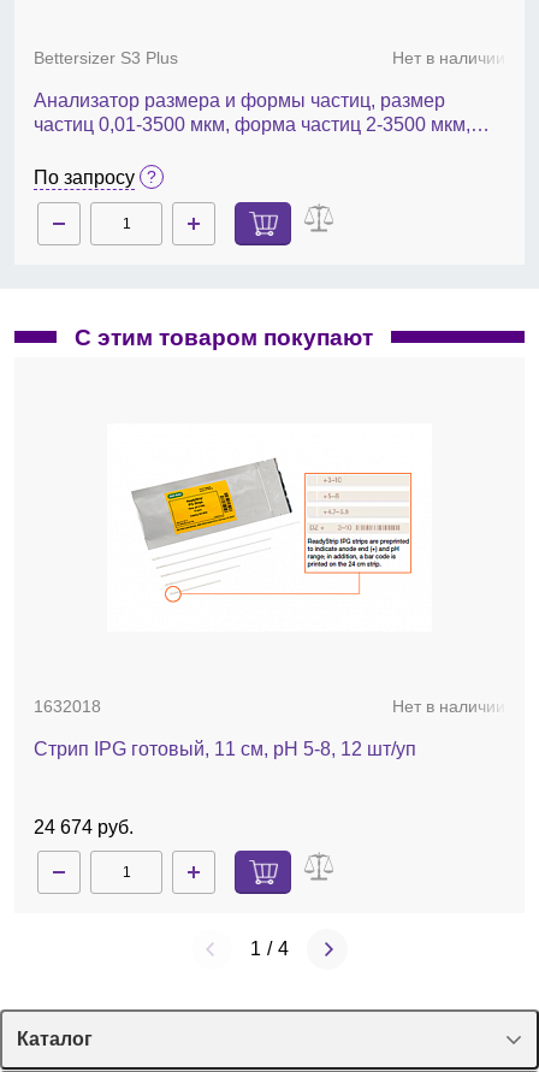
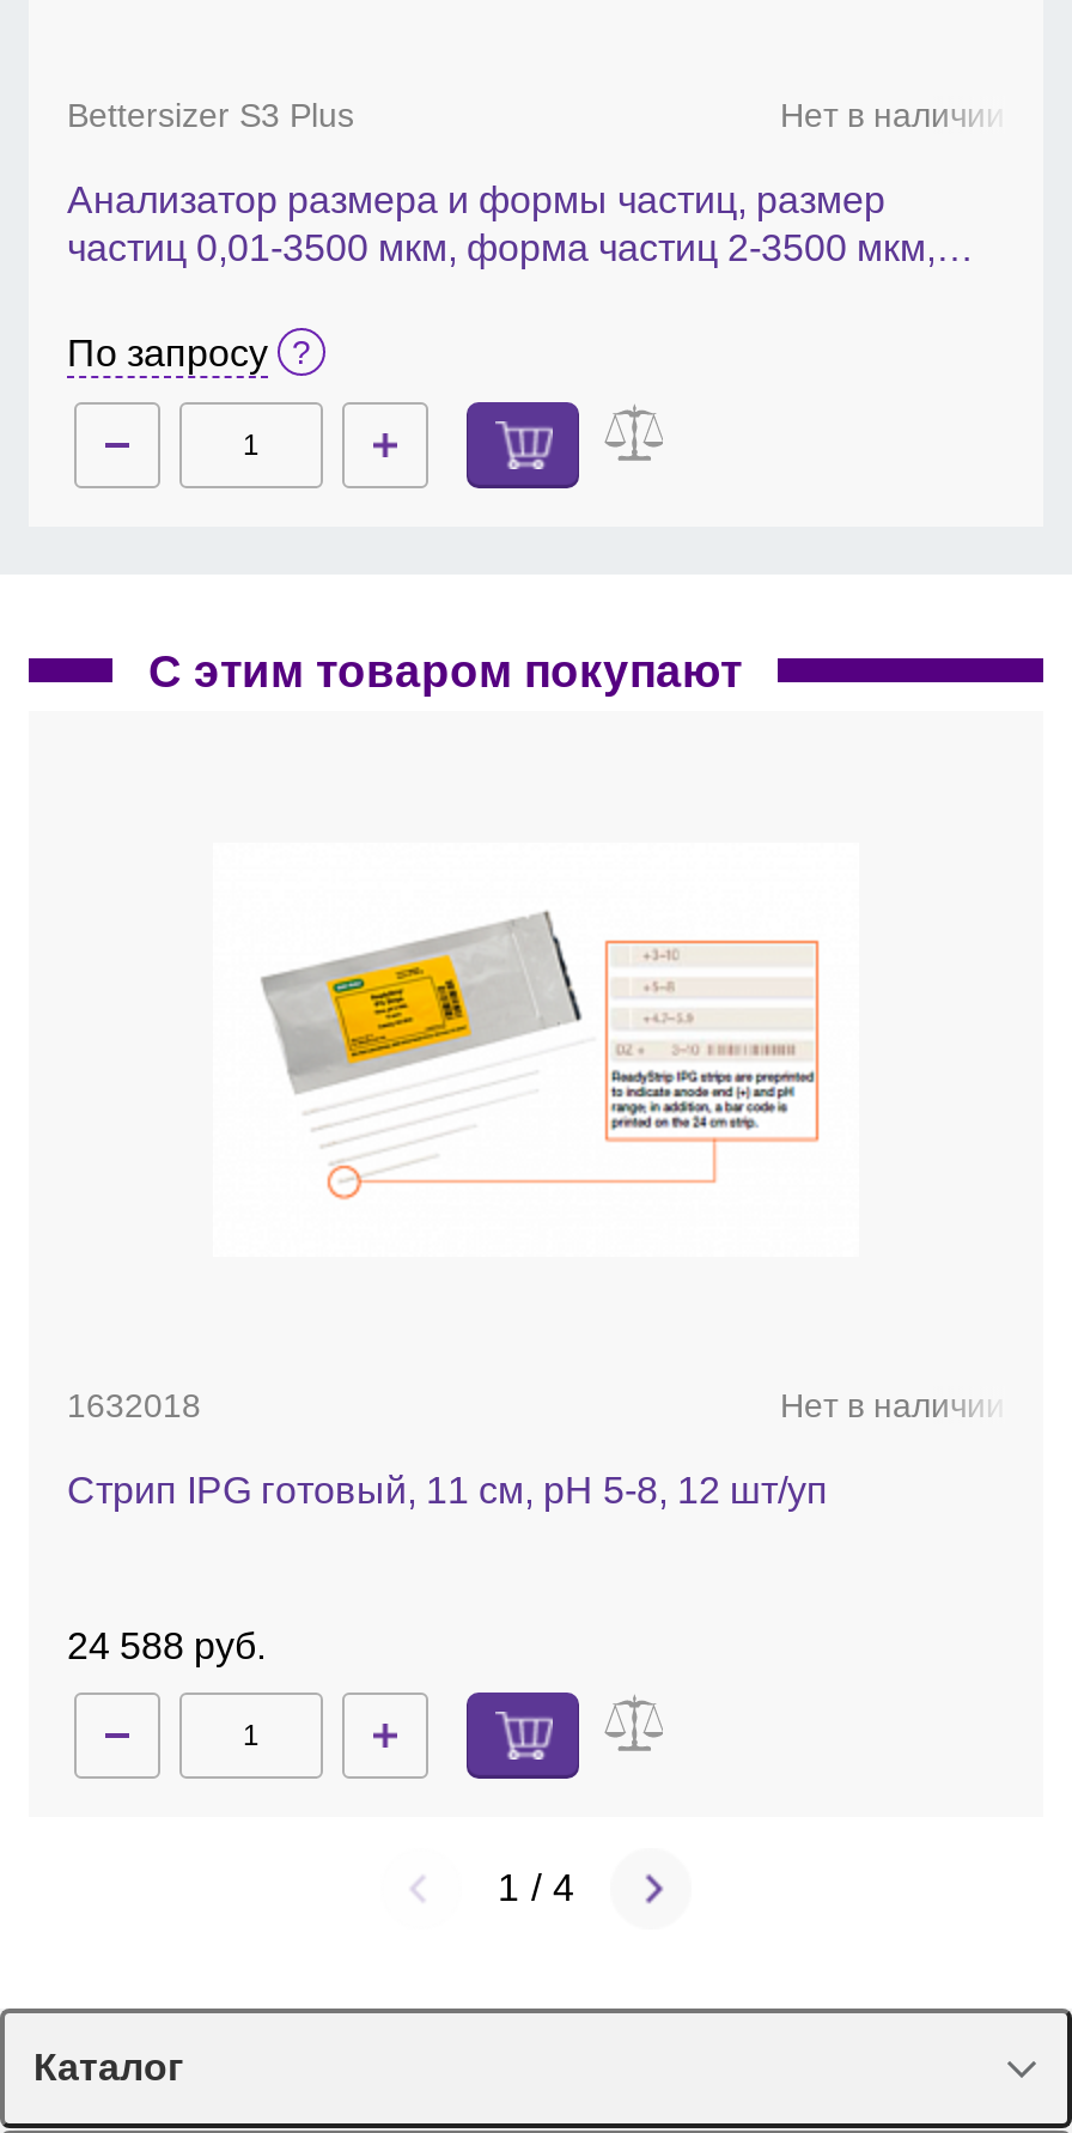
- 24 674 руб.
+ 24 588 руб.
